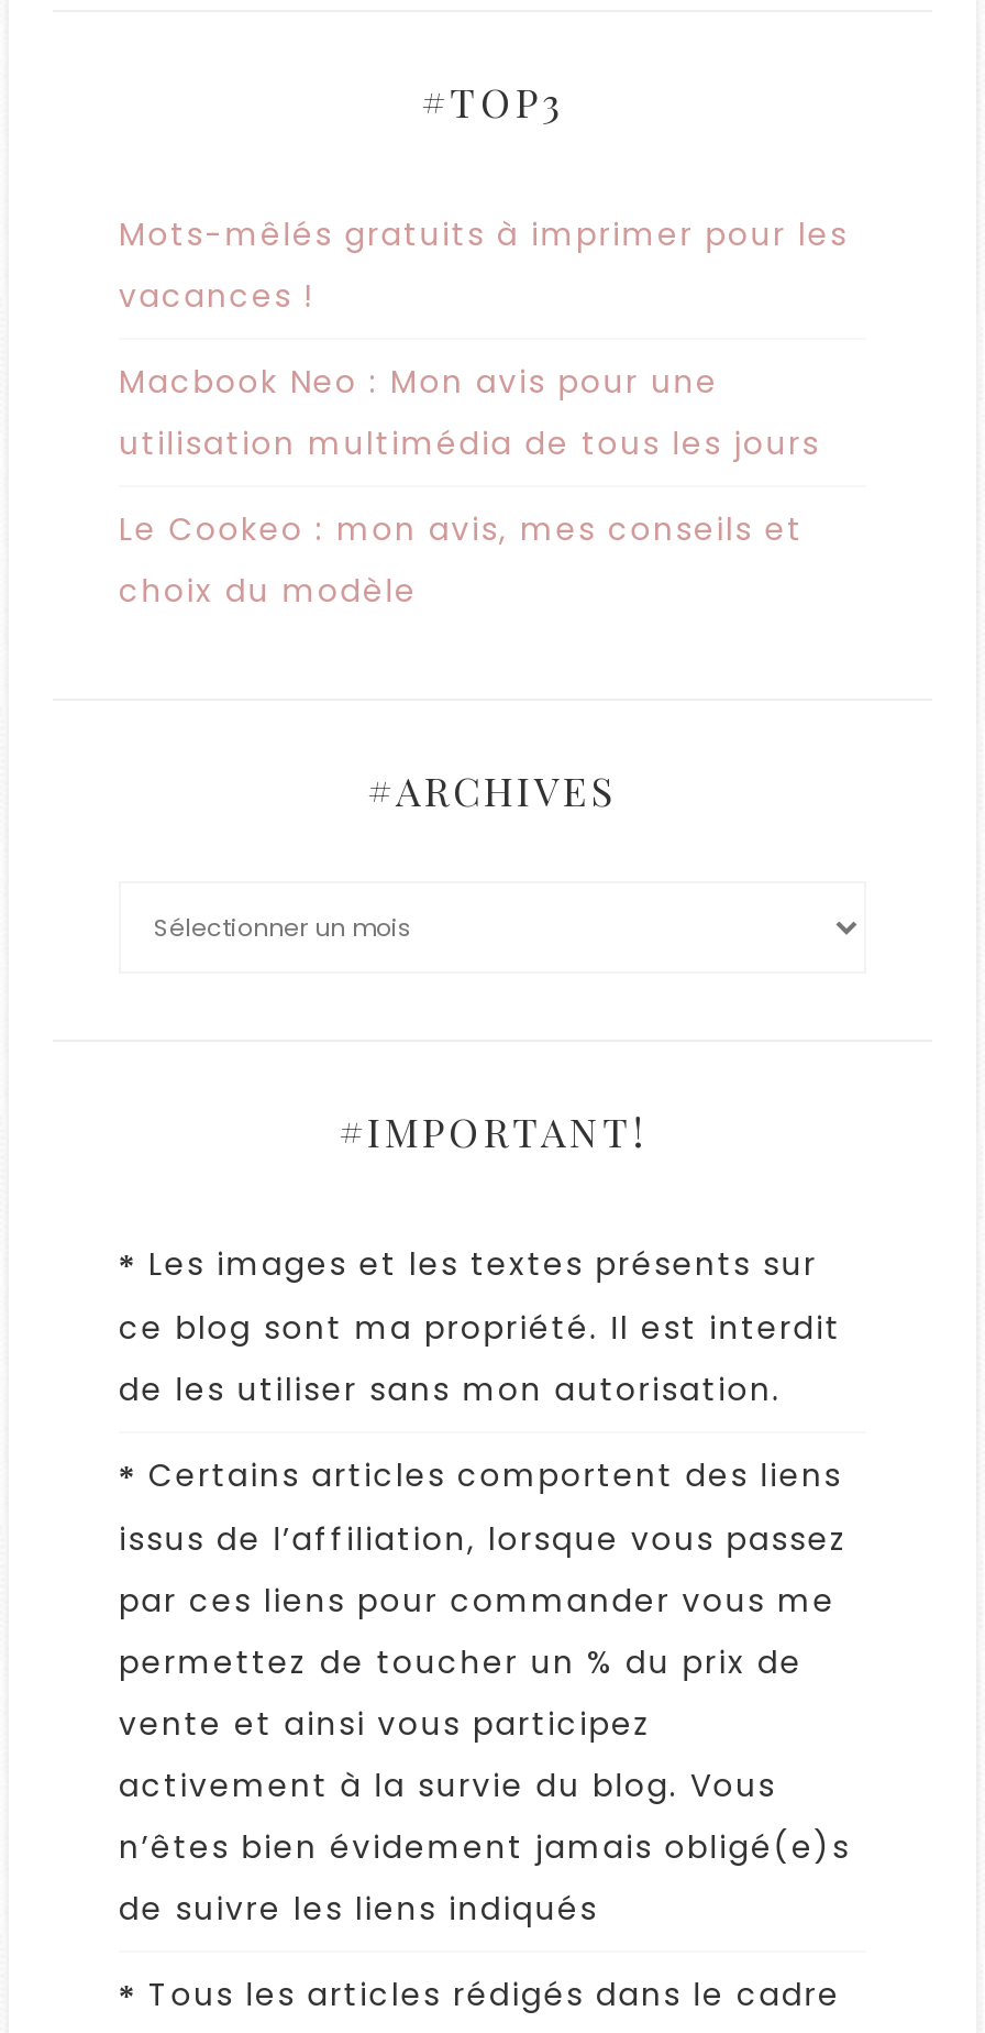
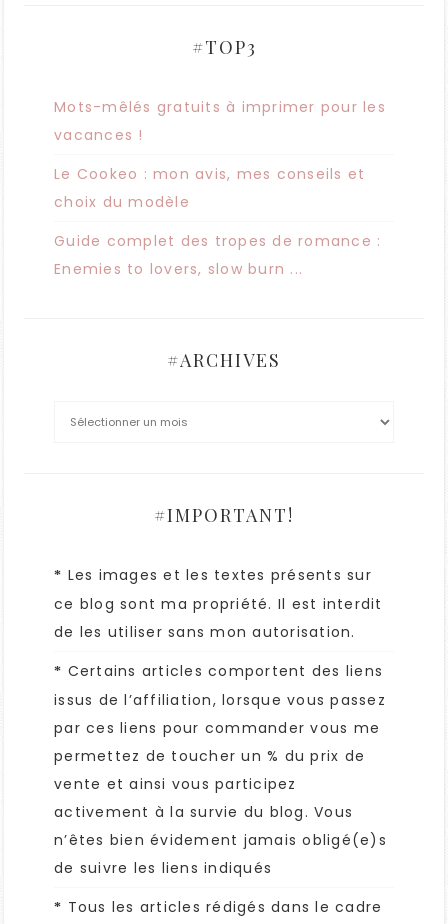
- Macbook Neo : Mon avis pour une
- utilisation multimédia de tous les jours

moved up: Le Cookeo : mon avis, mes conseils et | choix du modèle

+ Guide complet des tropes de romance :
+ Enemies to lovers, slow burn ...
